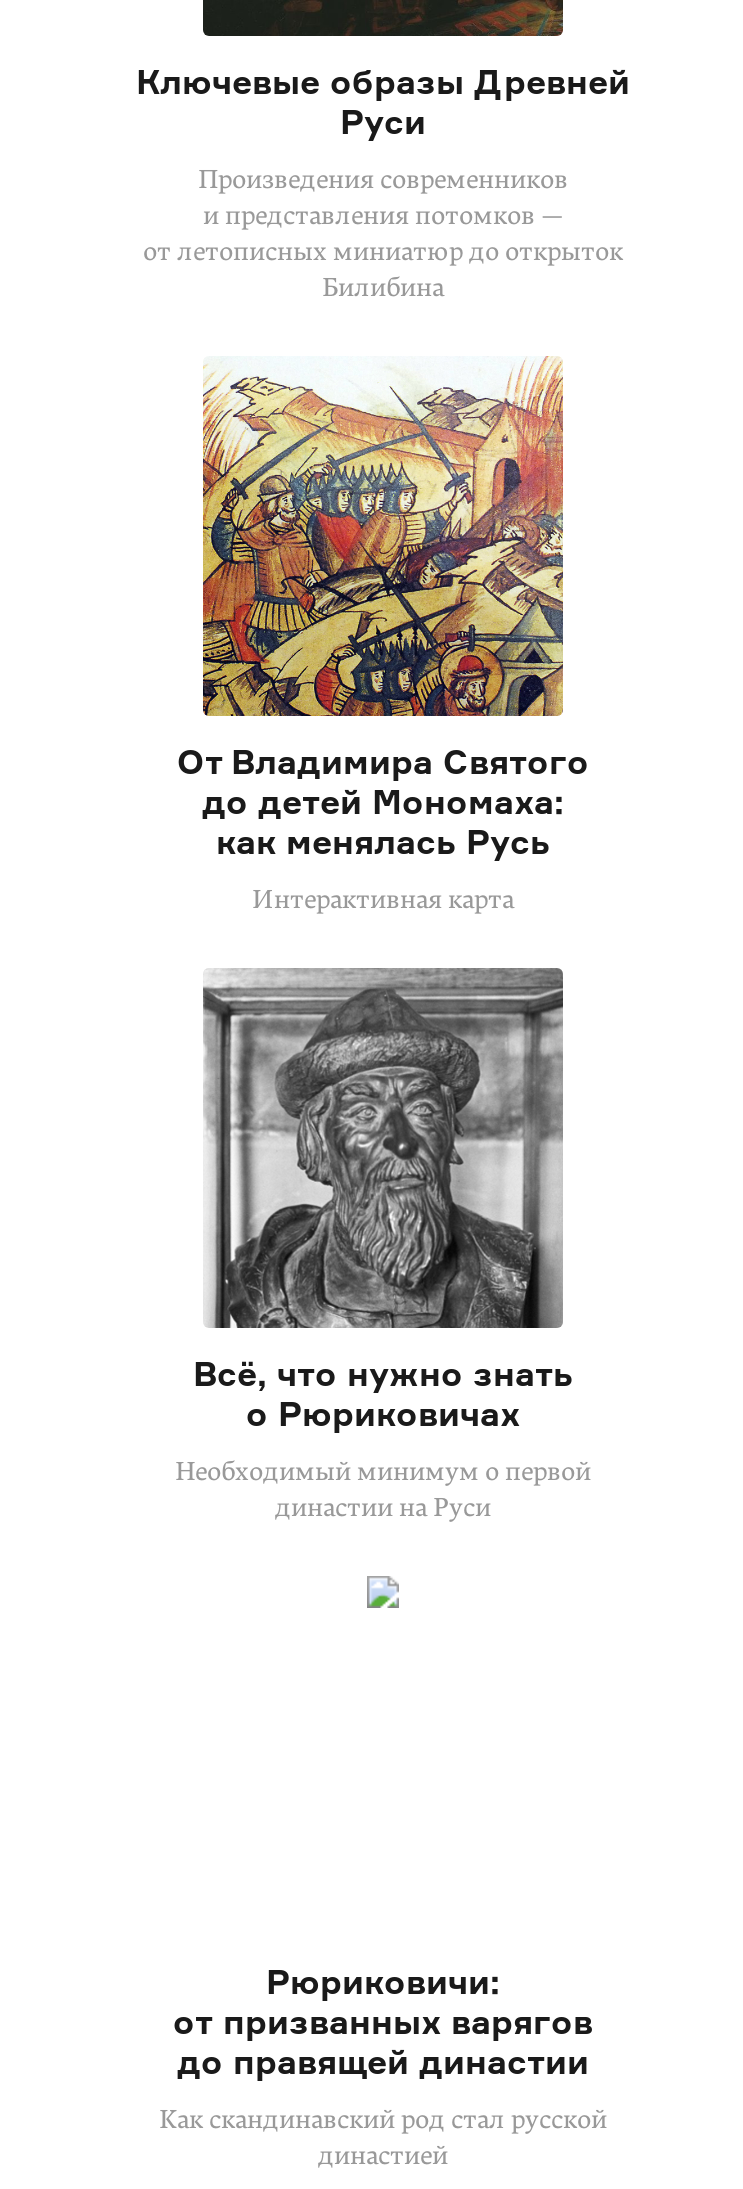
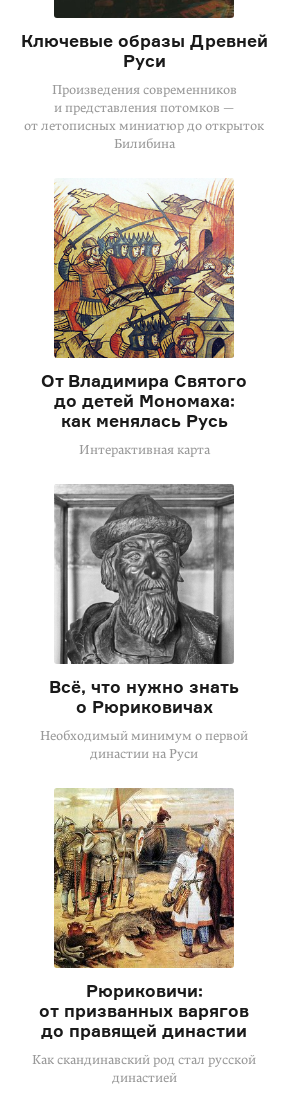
+ [image]
